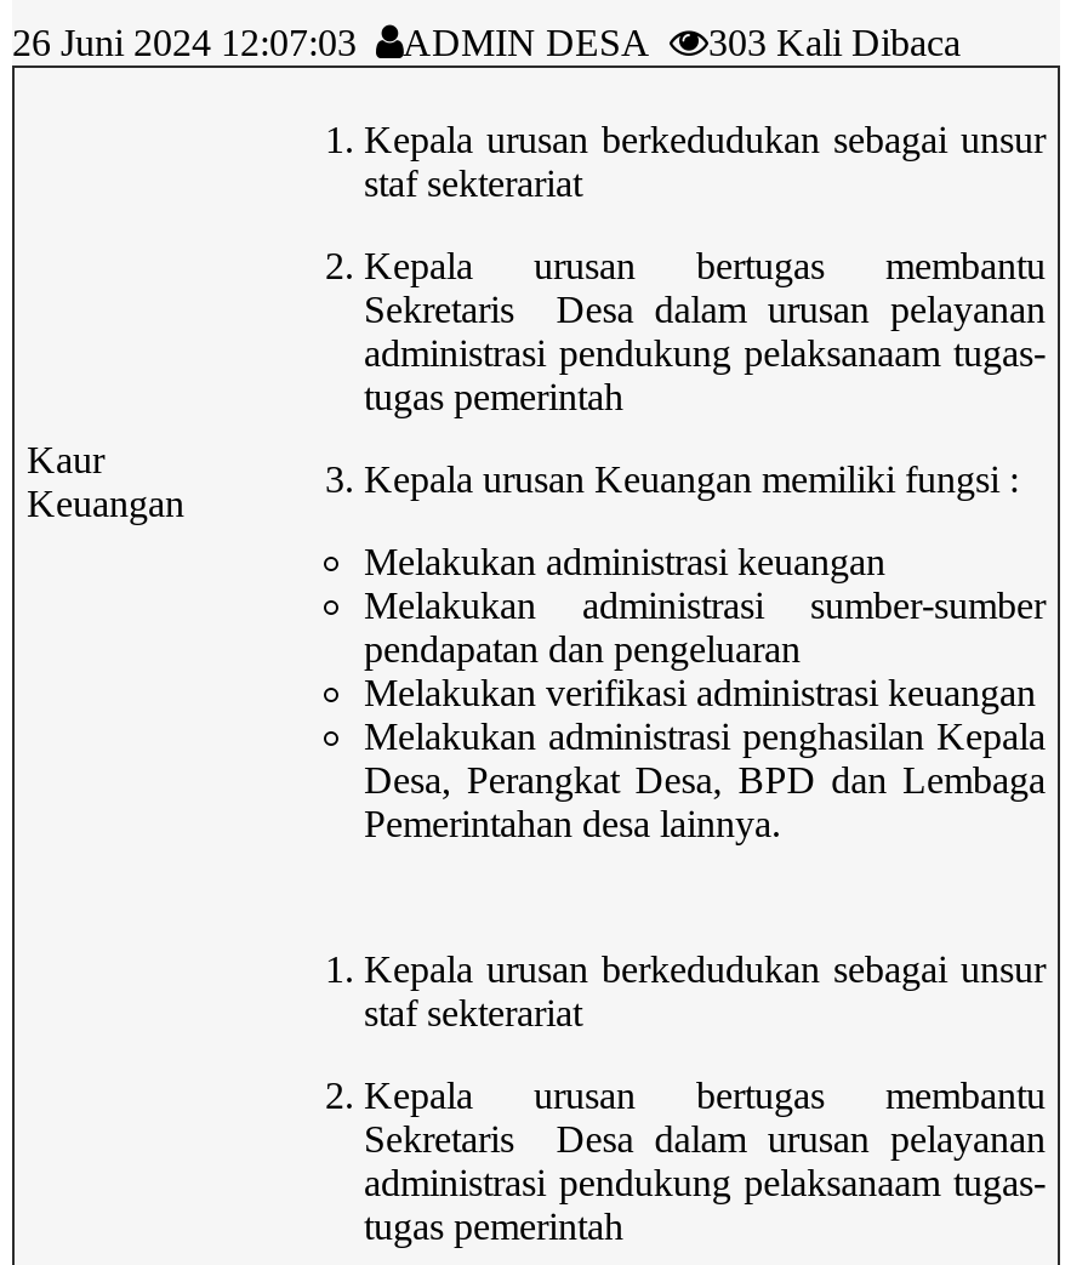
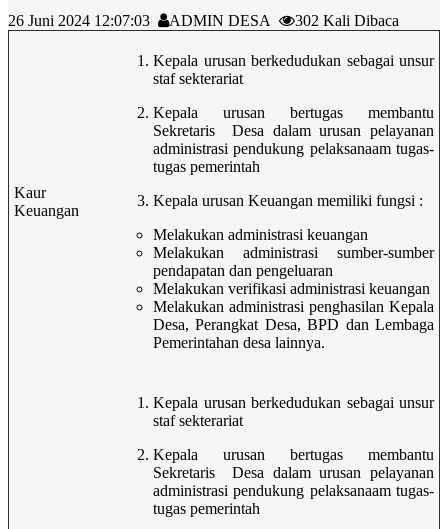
- 26 Juni 2024 12:07:03 ADMIN DESA 303 Kali Dibaca
+ 26 Juni 2024 12:07:03 ADMIN DESA 302 Kali Dibaca
